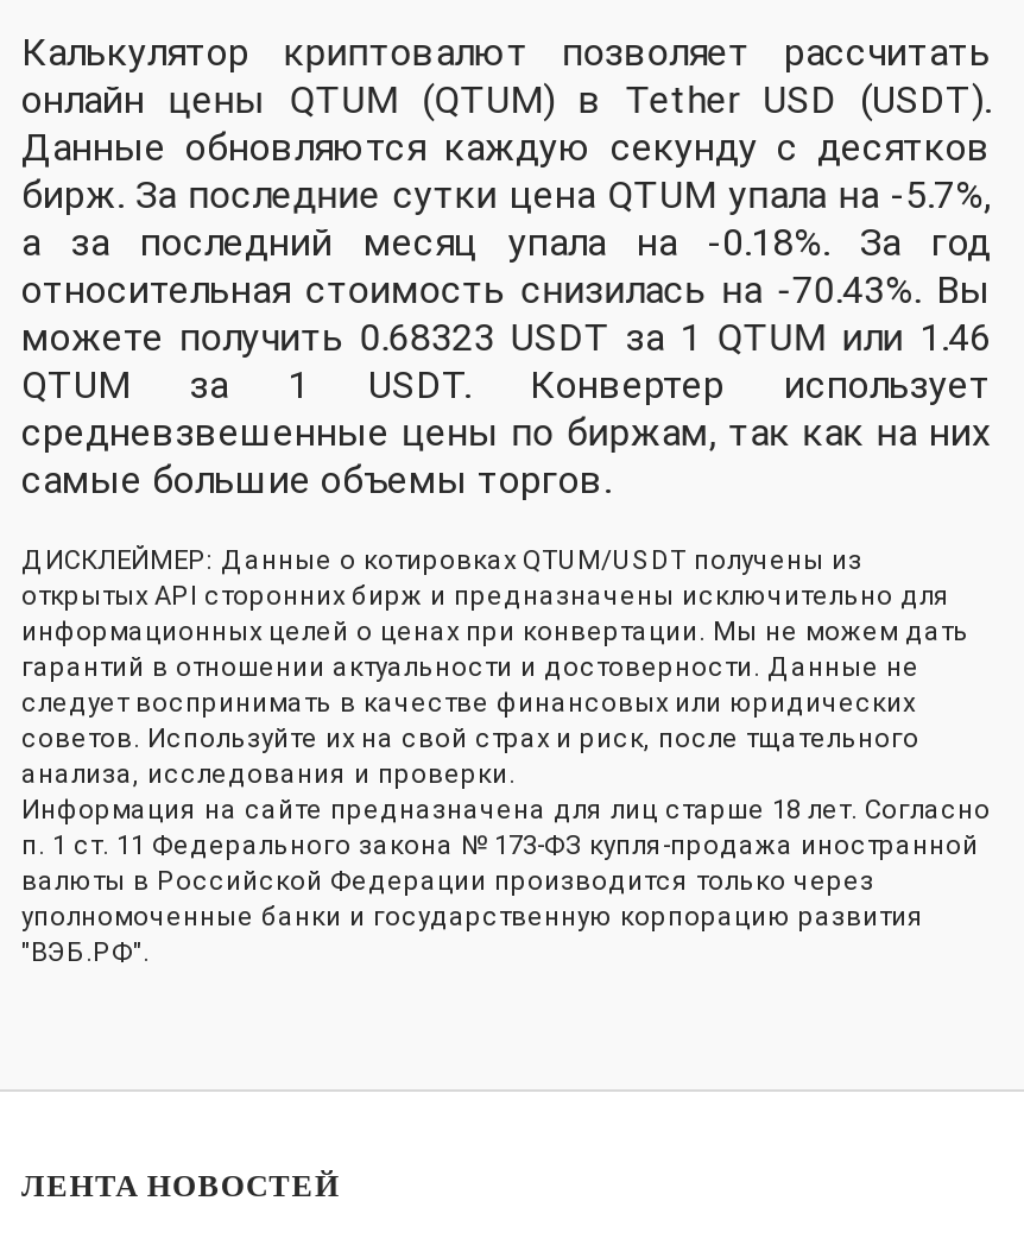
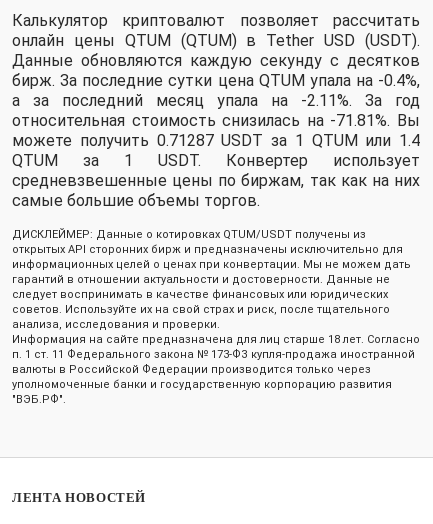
- бирж. За последние сутки цена QTUM упала на -5.7%,
+ бирж. За последние сутки цена QTUM упала на -0.4%,

- а за последний месяц упала на -0.18%. За год
+ а за последний месяц упала на -2.11%. За год

- относительная стоимость снизилась на -70.43%. Вы
+ относительная стоимость снизилась на -71.81%. Вы

- можете получить 0.68323 USDT за 1 QTUM или 1.46
+ можете получить 0.71287 USDT за 1 QTUM или 1.4
